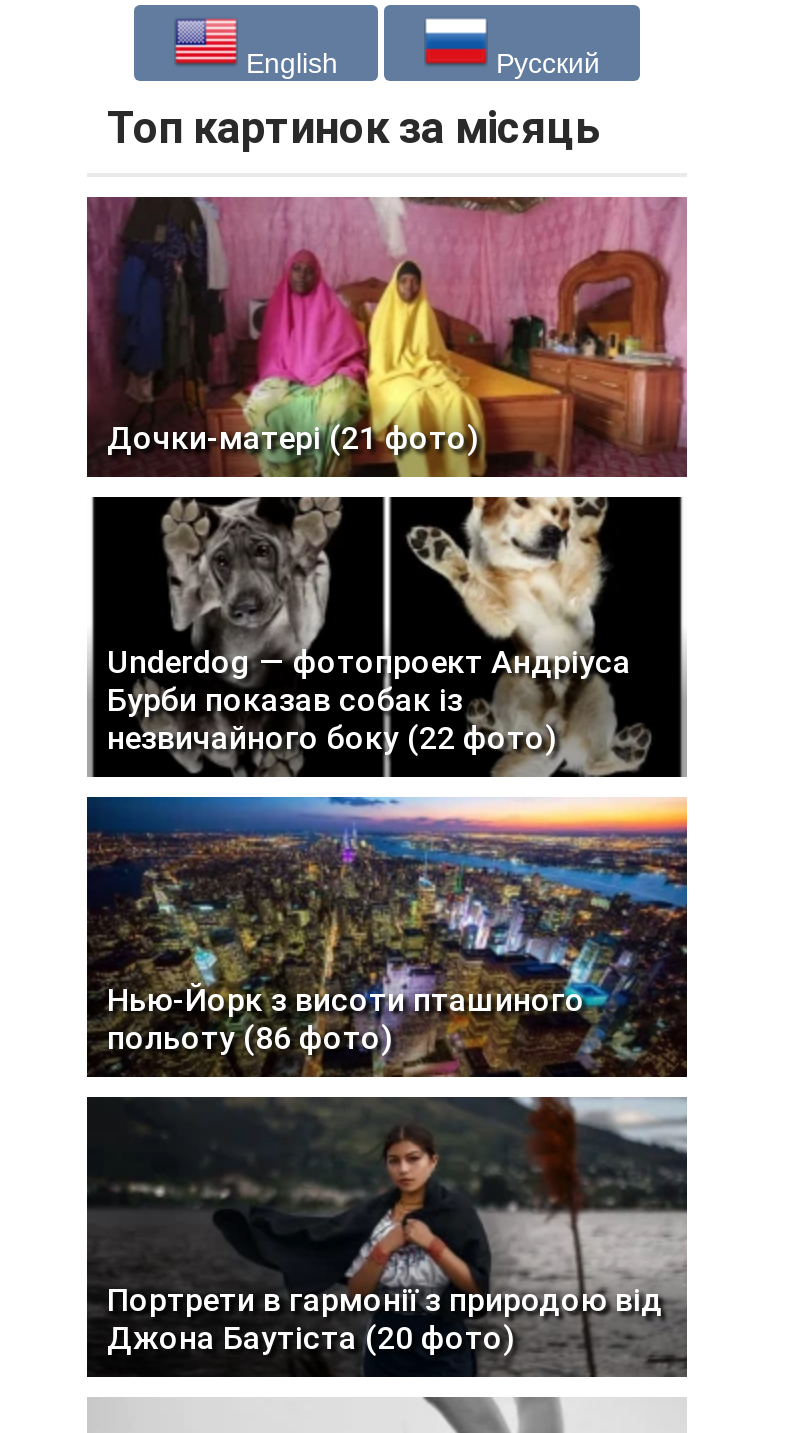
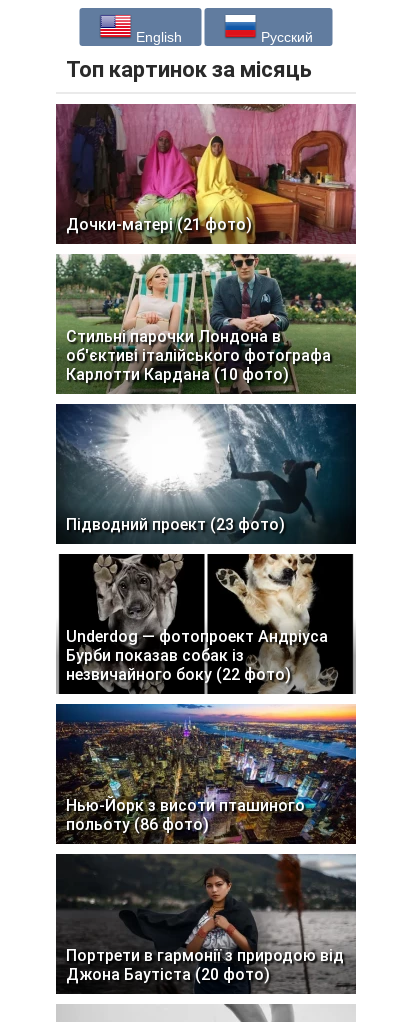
+ [image]
+ Стильні парочки Лондона в
+ об'єктиві італійського фотографа
+ Карлотти Кардана (10 фото)

+ [image]
+ Підводний проект (23 фото)
